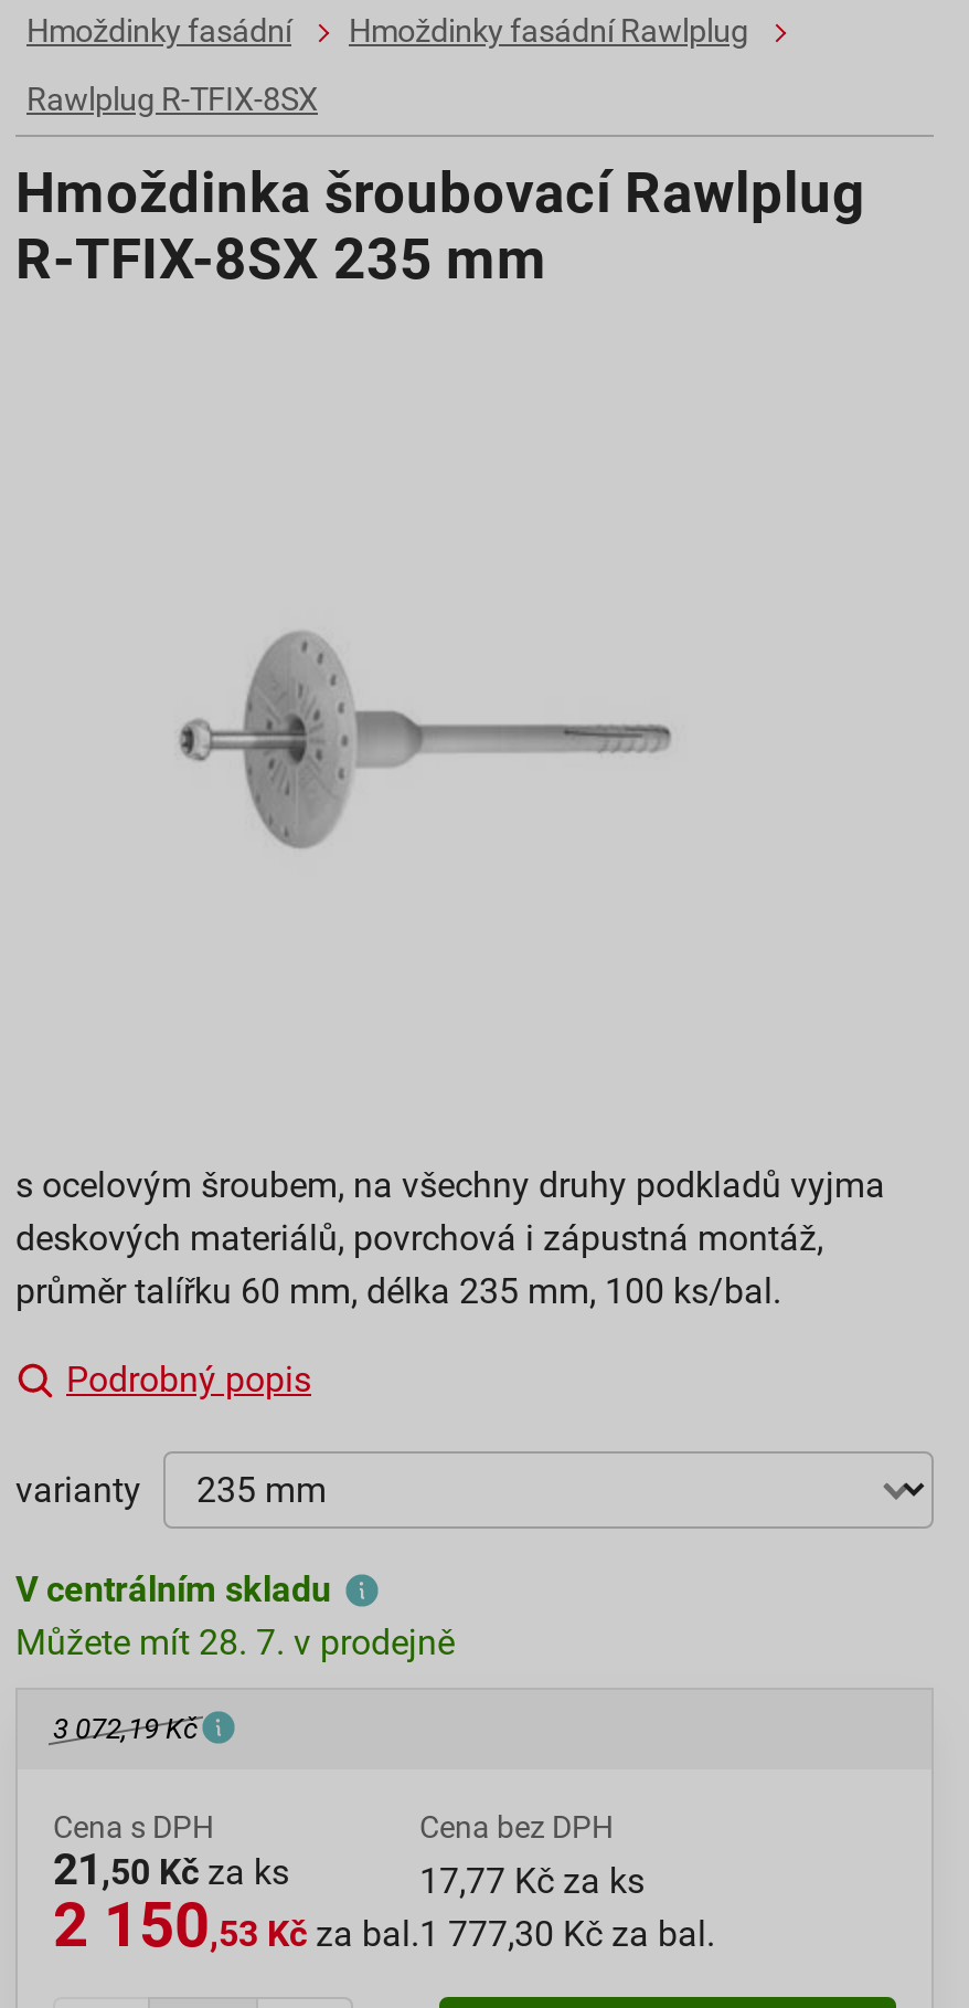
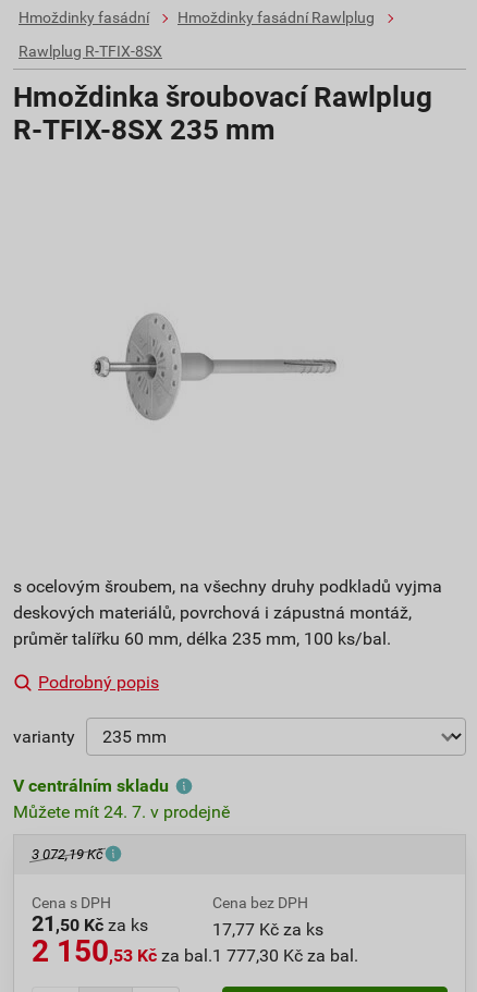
- Můžete mít 28. 7. v prodejně
+ Můžete mít 24. 7. v prodejně
